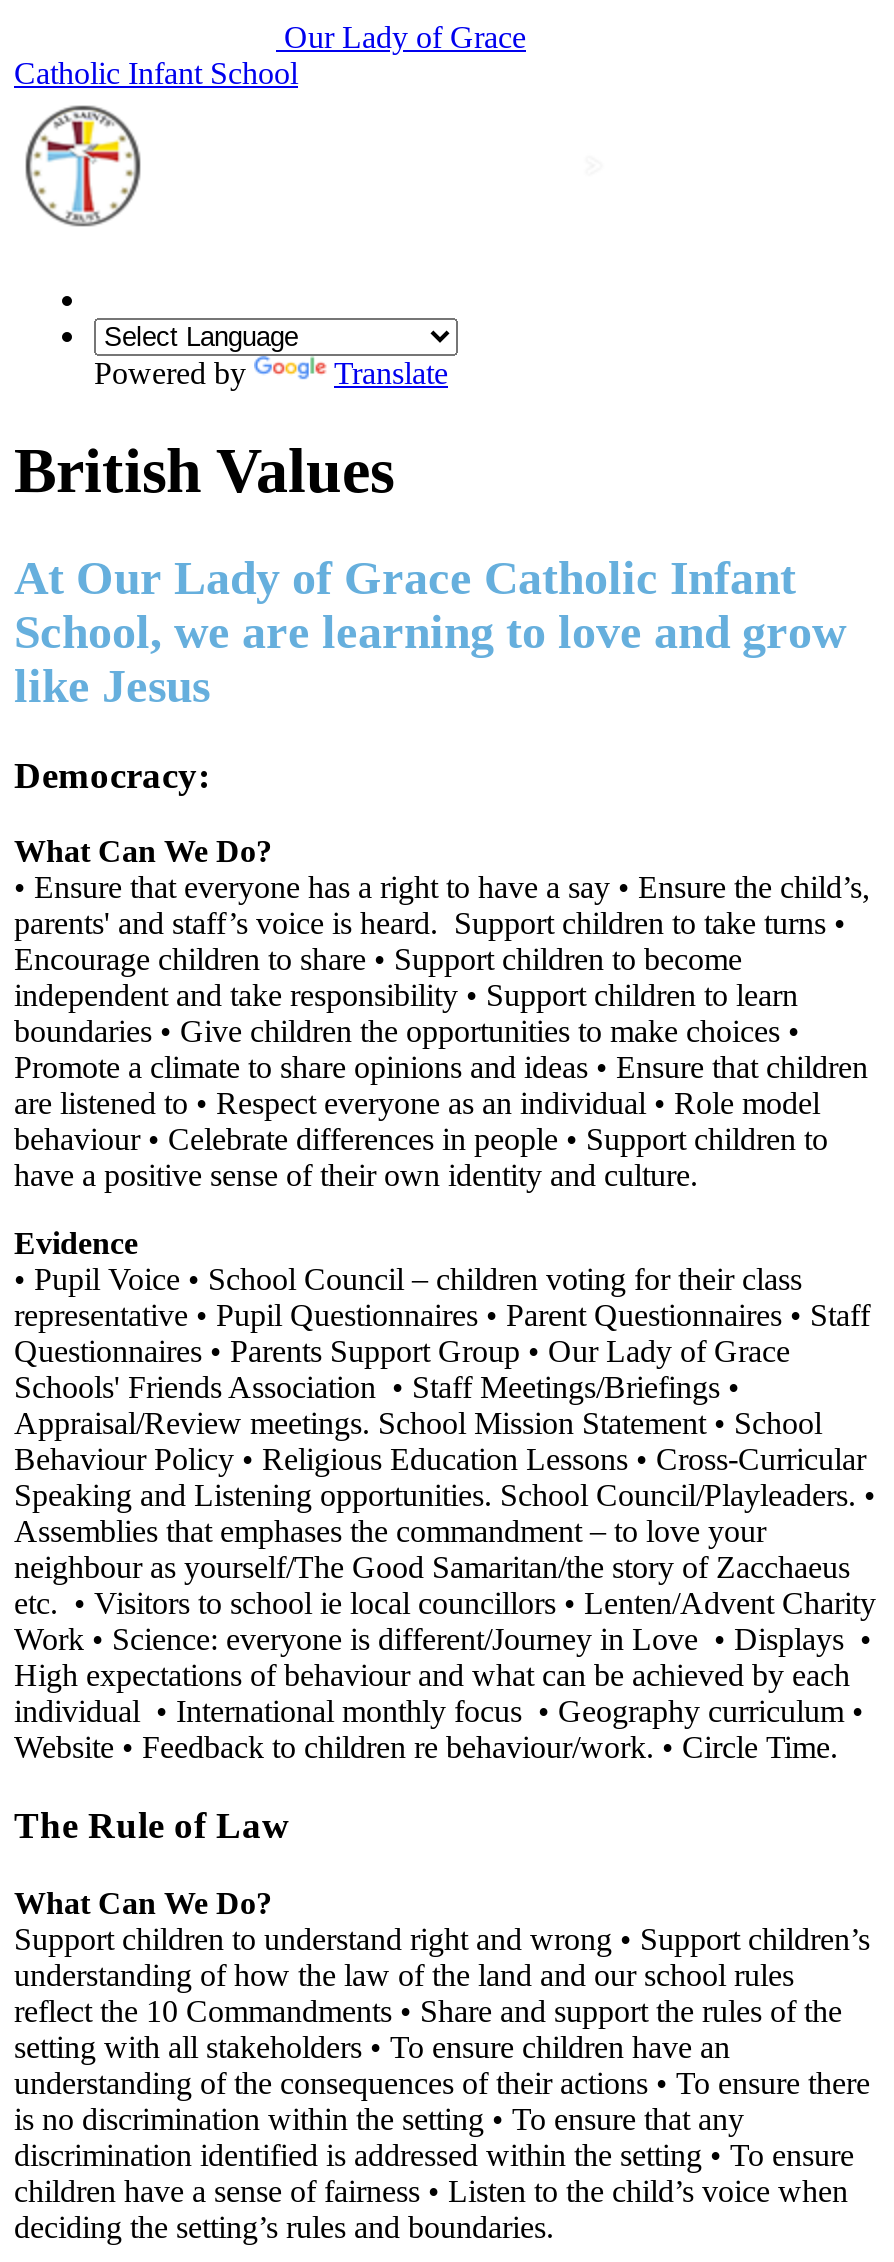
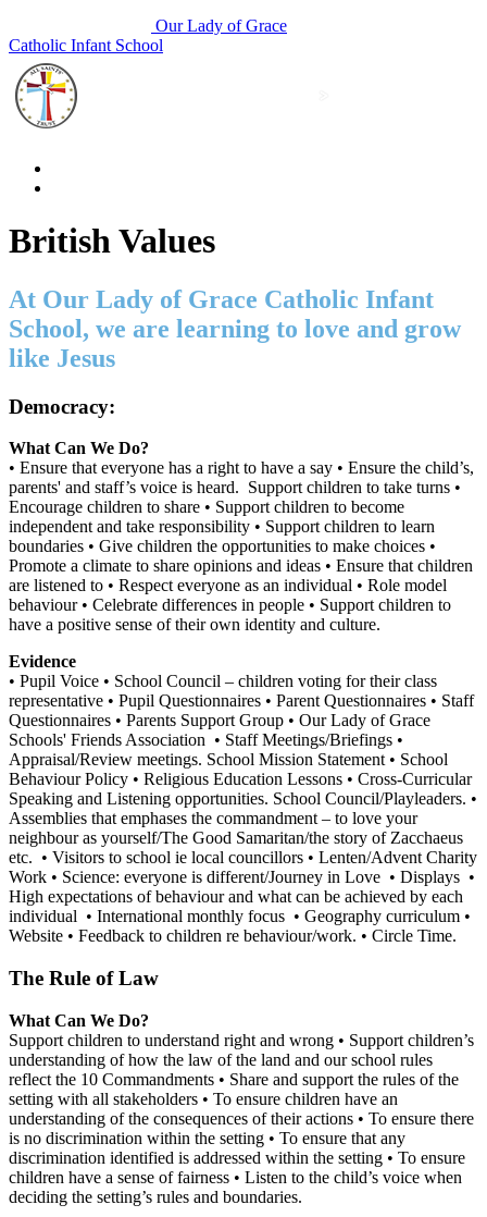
- Powered by
- Translate
